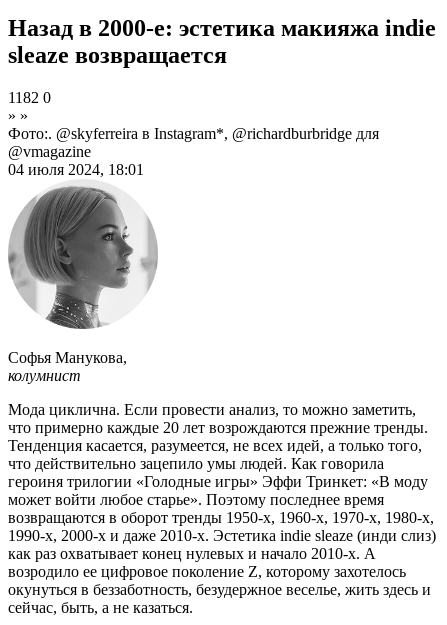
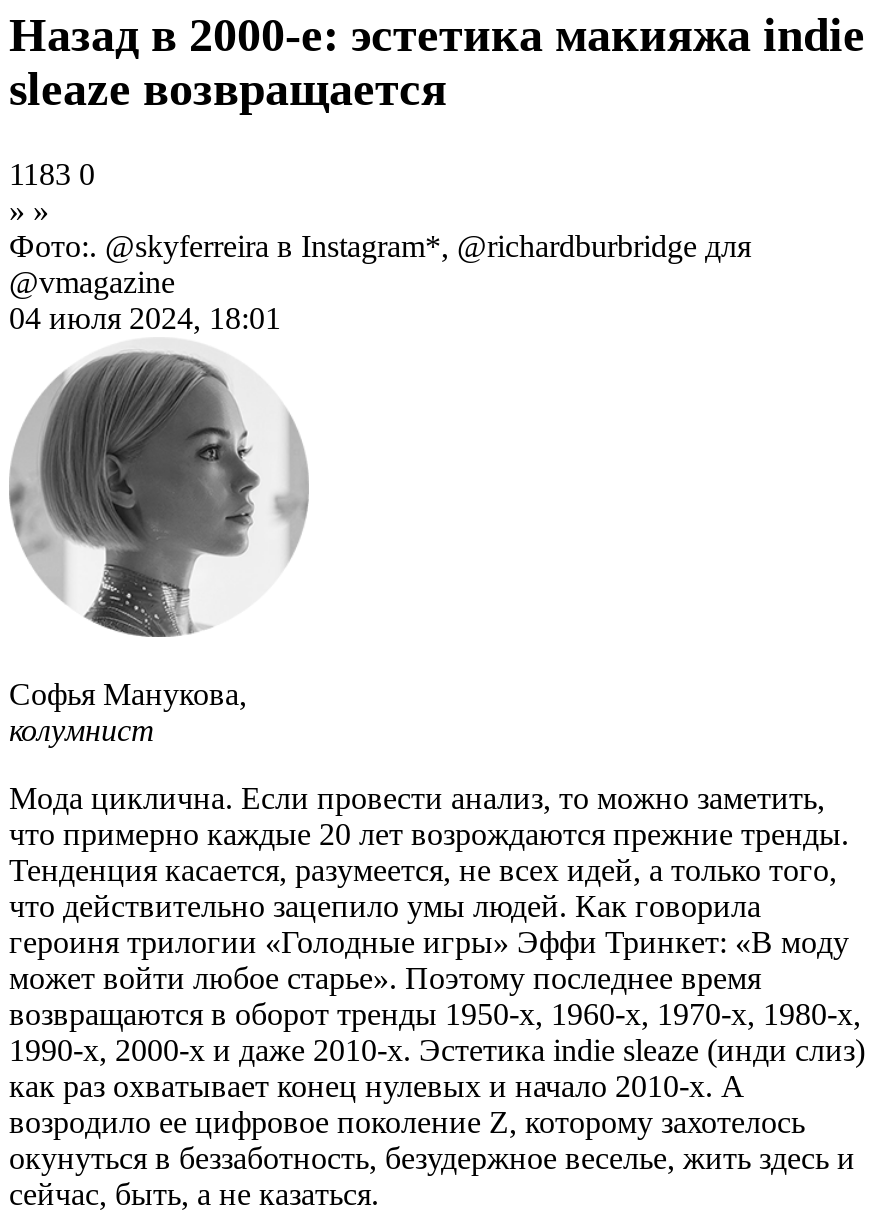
- 1182 0
+ 1183 0
